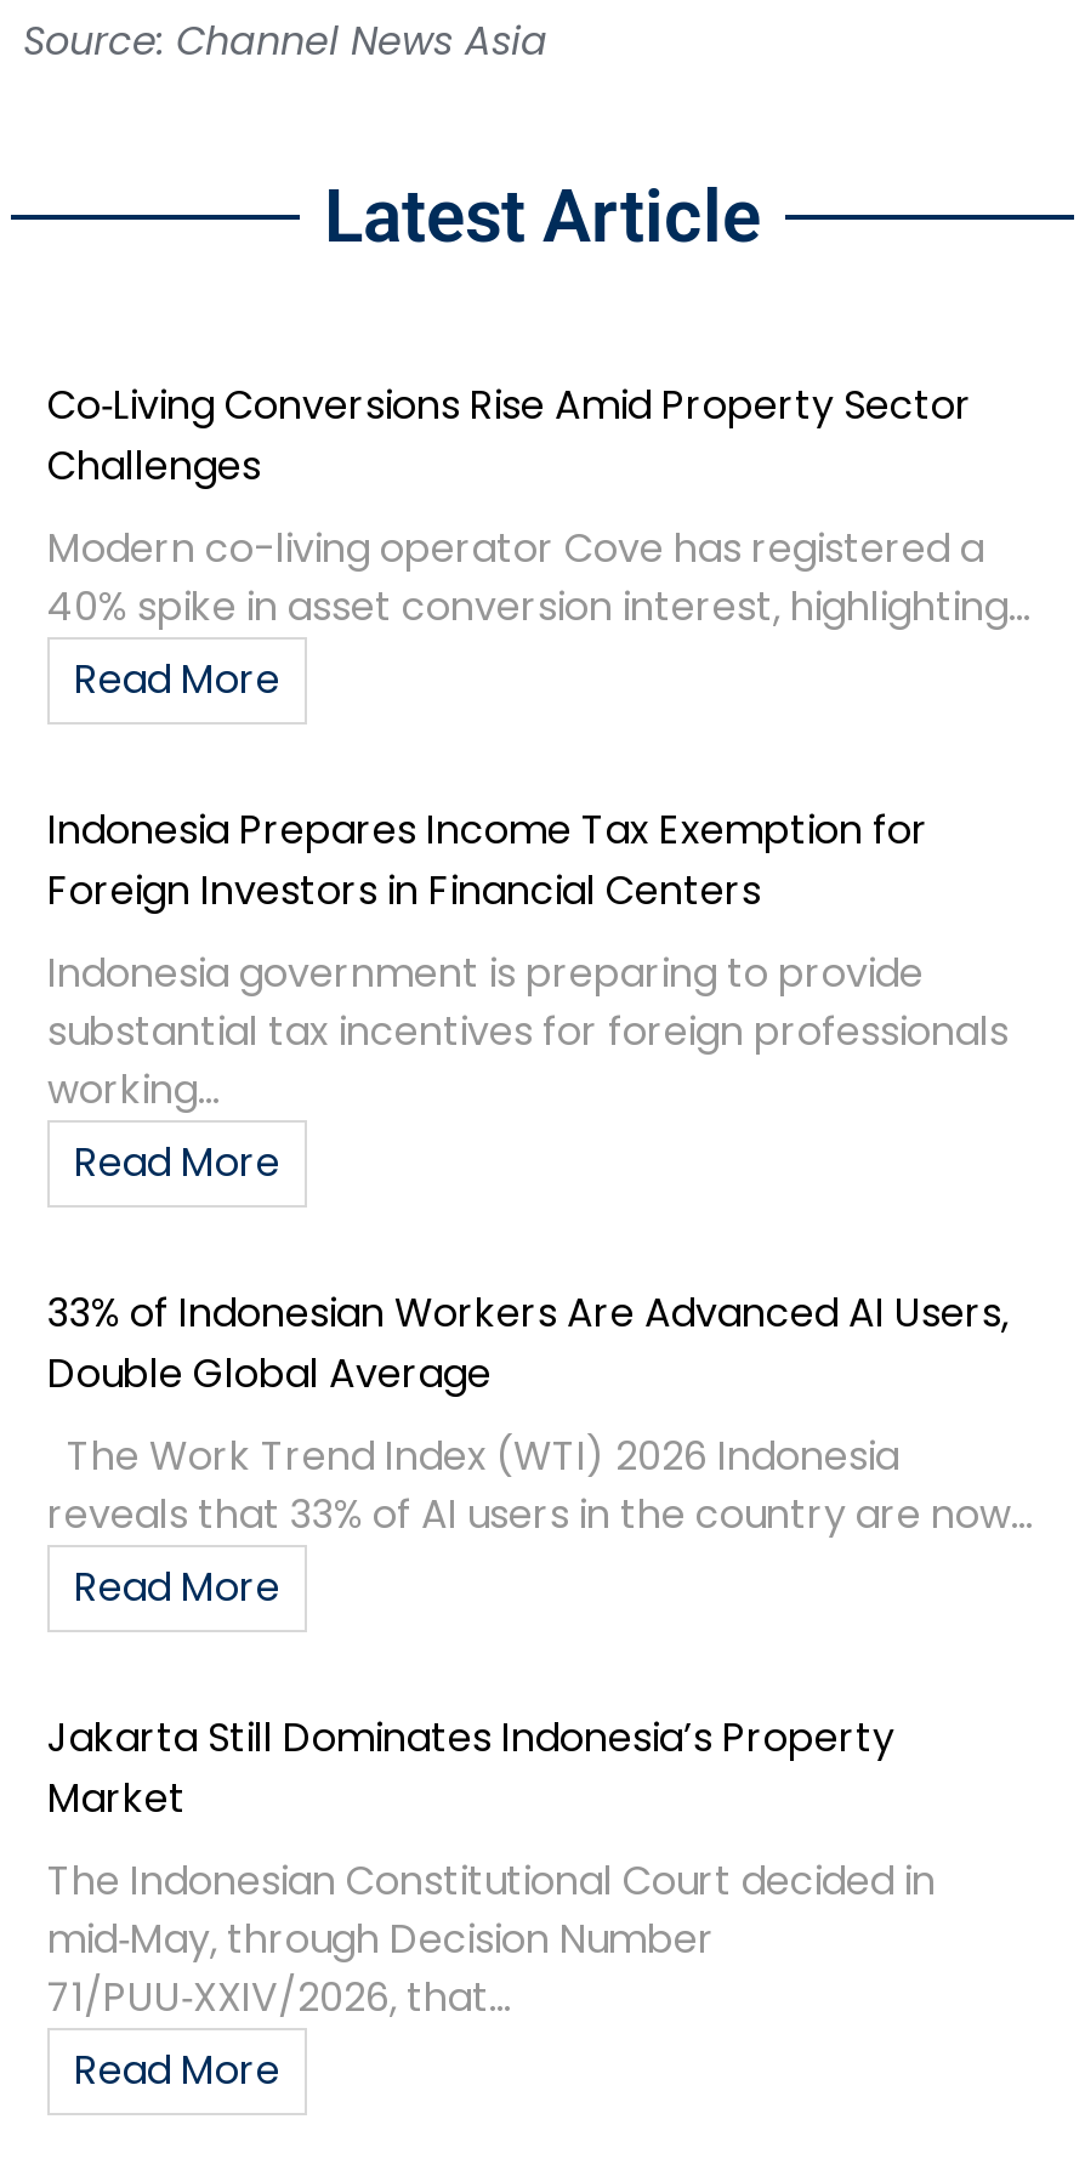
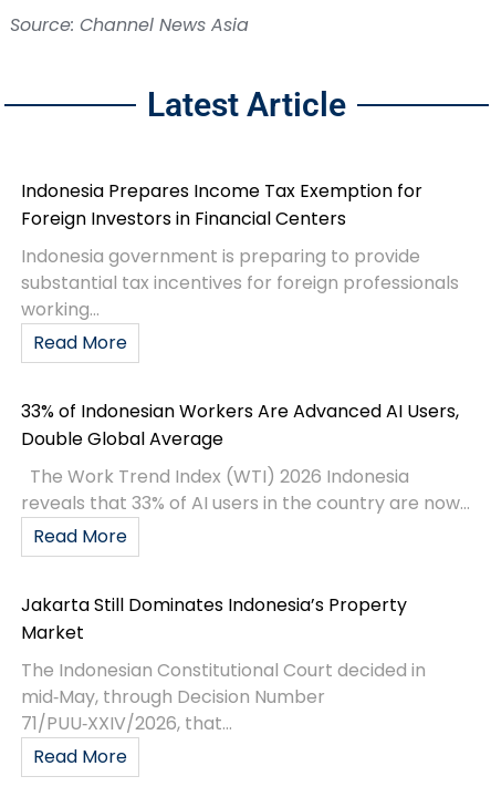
- Co‑Living Conversions Rise Amid Property Sector
- Challenges
- Modern co-living operator Cove has registered a
- 40% spike in asset conversion interest, highlighting...
- Read More
